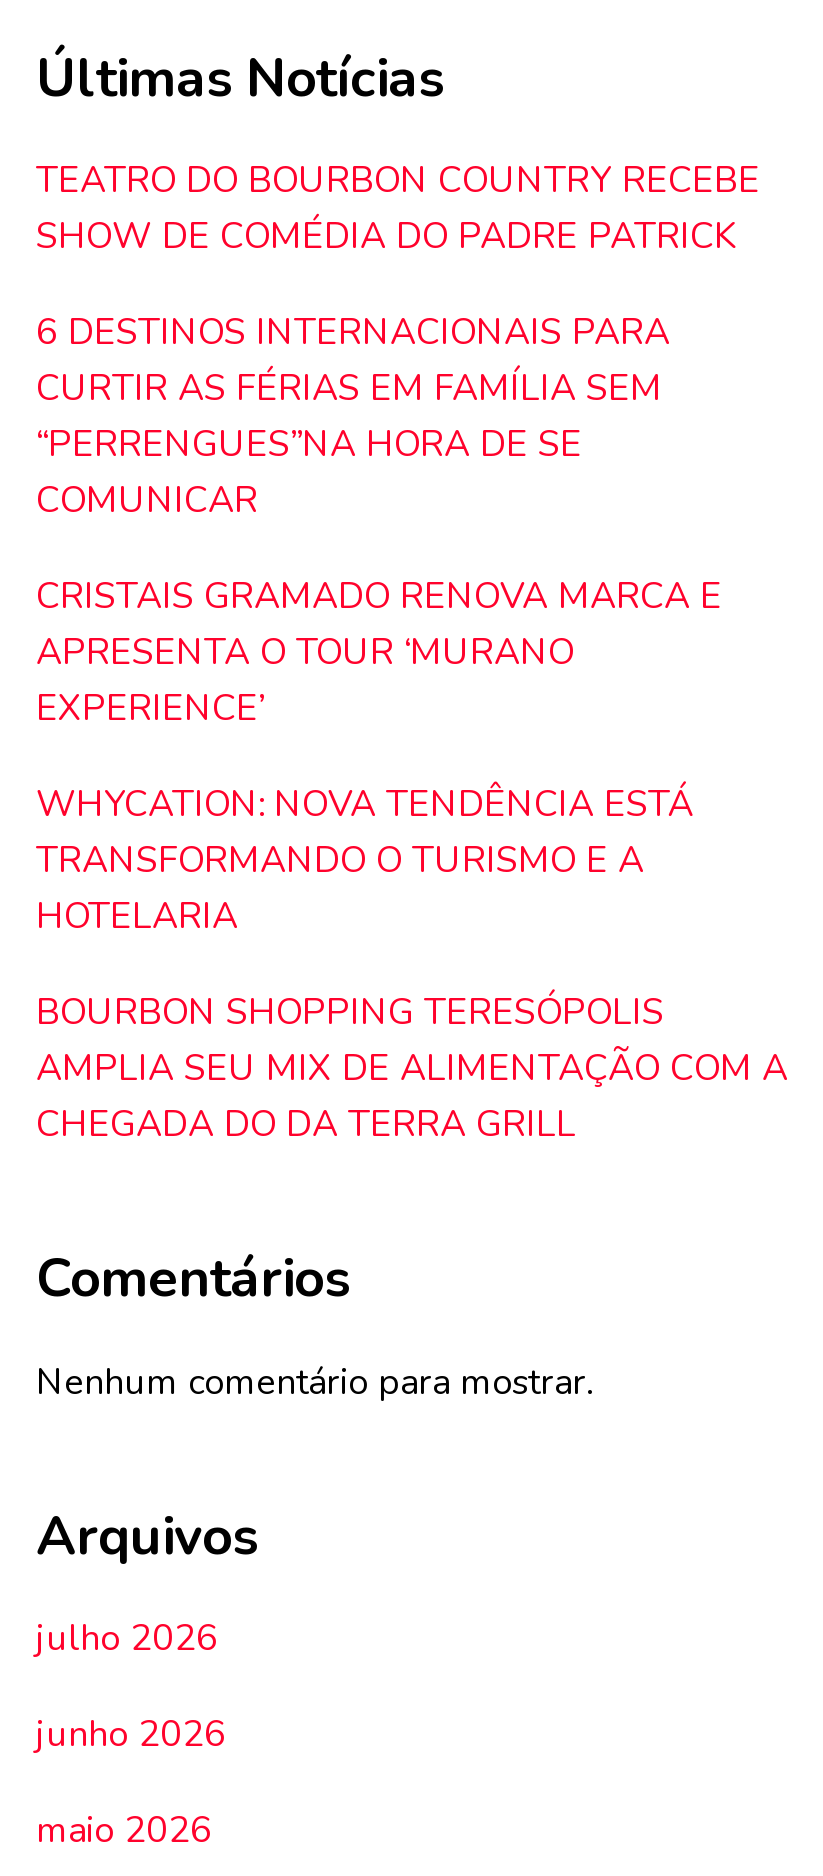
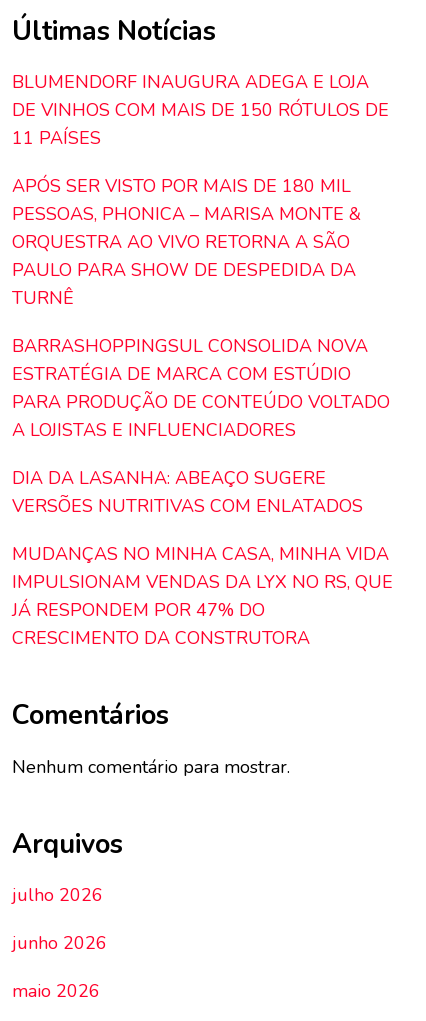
- TEATRO DO BOURBON COUNTRY RECEBE
- SHOW DE COMÉDIA DO PADRE PATRICK
+ BLUMENDORF INAUGURA ADEGA E LOJA
+ DE VINHOS COM MAIS DE 150 RÓTULOS DE
+ 11 PAÍSES

- 6 DESTINOS INTERNACIONAIS PARA
- CURTIR AS FÉRIAS EM FAMÍLIA SEM
- “PERRENGUES”NA HORA DE SE
- COMUNICAR
+ APÓS SER VISTO POR MAIS DE 180 MIL
+ PESSOAS, PHONICA – MARISA MONTE &
+ ORQUESTRA AO VIVO RETORNA A SÃO
+ PAULO PARA SHOW DE DESPEDIDA DA
+ TURNÊ

- CRISTAIS GRAMADO RENOVA MARCA E
- APRESENTA O TOUR ‘MURANO
- EXPERIENCE’
+ BARRASHOPPINGSUL CONSOLIDA NOVA
+ ESTRATÉGIA DE MARCA COM ESTÚDIO
+ PARA PRODUÇÃO DE CONTEÚDO VOLTADO
+ A LOJISTAS E INFLUENCIADORES

- WHYCATION: NOVA TENDÊNCIA ESTÁ
- TRANSFORMANDO O TURISMO E A
- HOTELARIA
+ DIA DA LASANHA: ABEAÇO SUGERE
+ VERSÕES NUTRITIVAS COM ENLATADOS

- BOURBON SHOPPING TERESÓPOLIS
- AMPLIA SEU MIX DE ALIMENTAÇÃO COM A
- CHEGADA DO DA TERRA GRILL
+ MUDANÇAS NO MINHA CASA, MINHA VIDA
+ IMPULSIONAM VENDAS DA LYX NO RS, QUE
+ JÁ RESPONDEM POR 47% DO
+ CRESCIMENTO DA CONSTRUTORA
